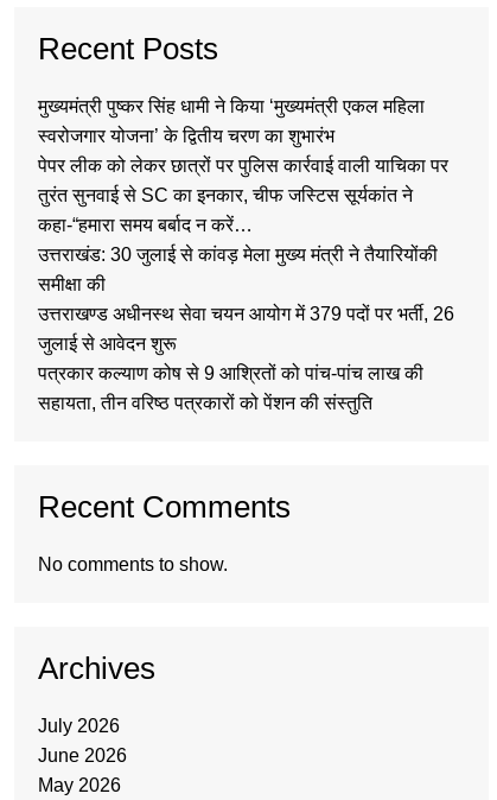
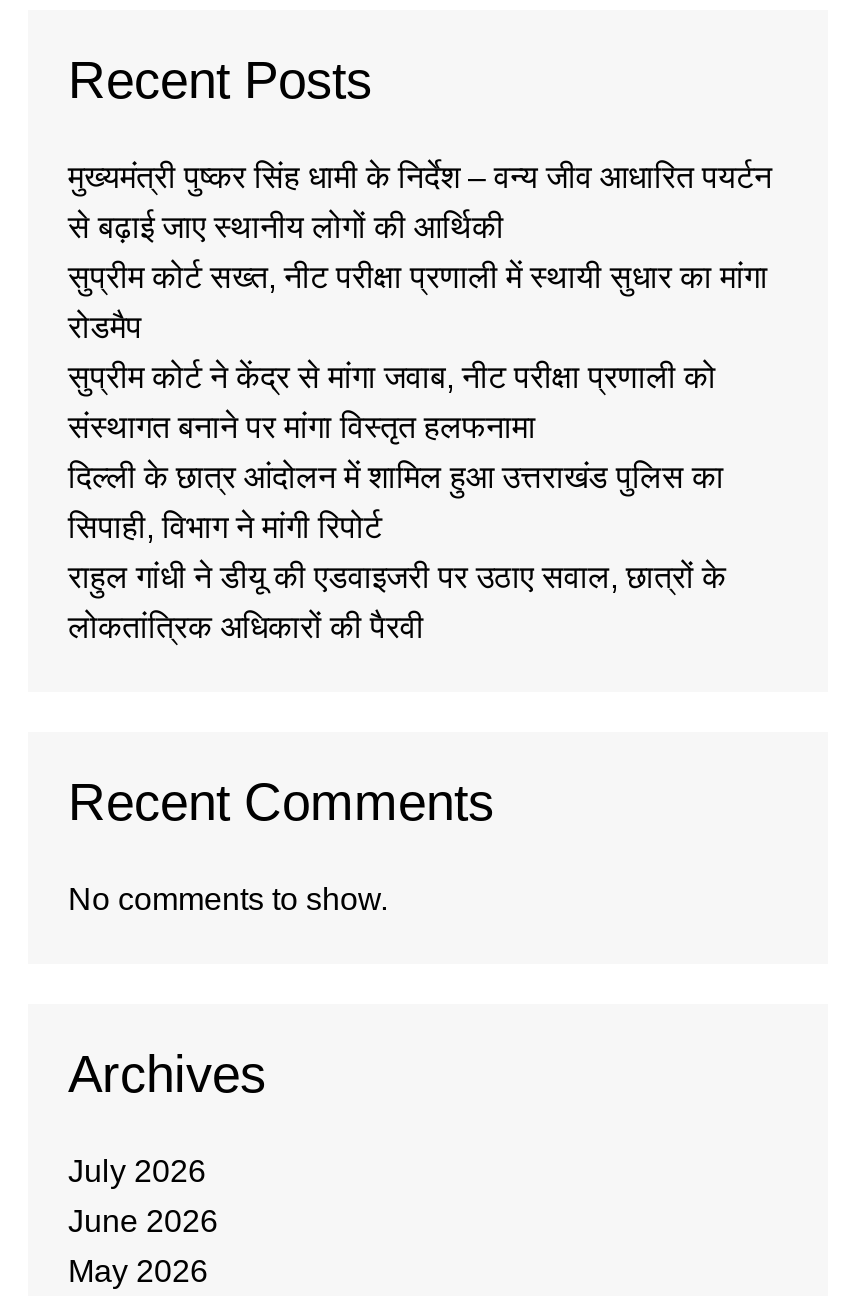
- मुख्यमंत्री पुष्कर सिंह धामी ने किया ‘मुख्यमंत्री एकल महिला
- स्वरोजगार योजना’ के द्वितीय चरण का शुभारंभ
- पेपर लीक को लेकर छात्रों पर पुलिस कार्रवाई वाली याचिका पर
- तुरंत सुनवाई से SC का इनकार, चीफ जस्टिस सूर्यकांत ने
- कहा-“हमारा समय बर्बाद न करें…
- उत्तराखंड: 30 जुलाई से कांवड़ मेला मुख्य मंत्री ने तैयारियों‌की
- समीक्षा की
- उत्तराखण्ड अधीनस्थ सेवा चयन आयोग में 379 पदों पर भर्ती, 26
- जुलाई से आवेदन शुरू
- पत्रकार कल्याण कोष से 9 आश्रितों को पांच-पांच लाख की
- सहायता, तीन वरिष्ठ पत्रकारों को पेंशन की संस्तुति
+ मुख्यमंत्री पुष्कर सिंह धामी के निर्देश – वन्य जीव आधारित पयर्टन
+ से बढ़ाई जाए स्थानीय लोगों की आर्थिकी
+ सुप्रीम कोर्ट सख्त, नीट परीक्षा प्रणाली में स्थायी सुधार का मांगा
+ रोडमैप
+ सुप्रीम कोर्ट ने केंद्र से मांगा जवाब, नीट परीक्षा प्रणाली को
+ संस्थागत बनाने पर मांगा विस्तृत हलफनामा
+ दिल्ली के छात्र आंदोलन में शामिल हुआ उत्तराखंड पुलिस का
+ सिपाही, विभाग ने मांगी रिपोर्ट
+ राहुल गांधी ने डीयू की एडवाइजरी पर उठाए सवाल, छात्रों के
+ लोकतांत्रिक अधिकारों की पैरवी
